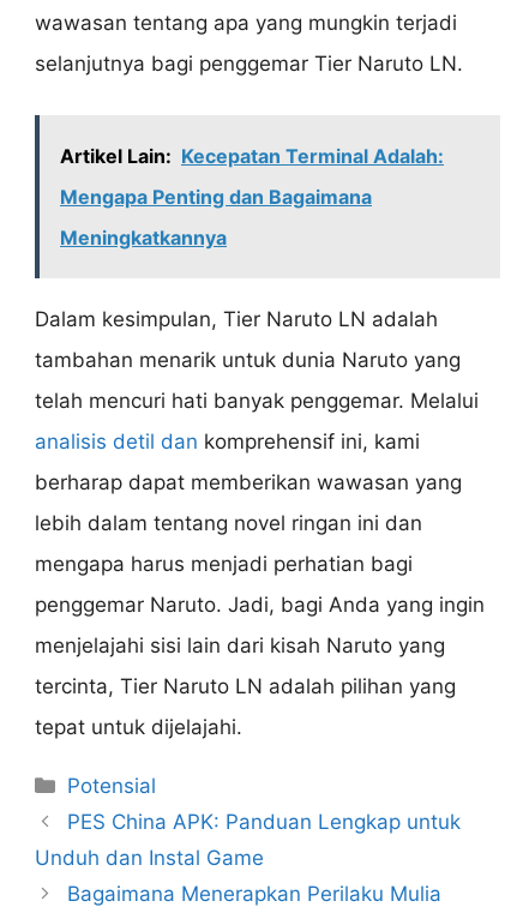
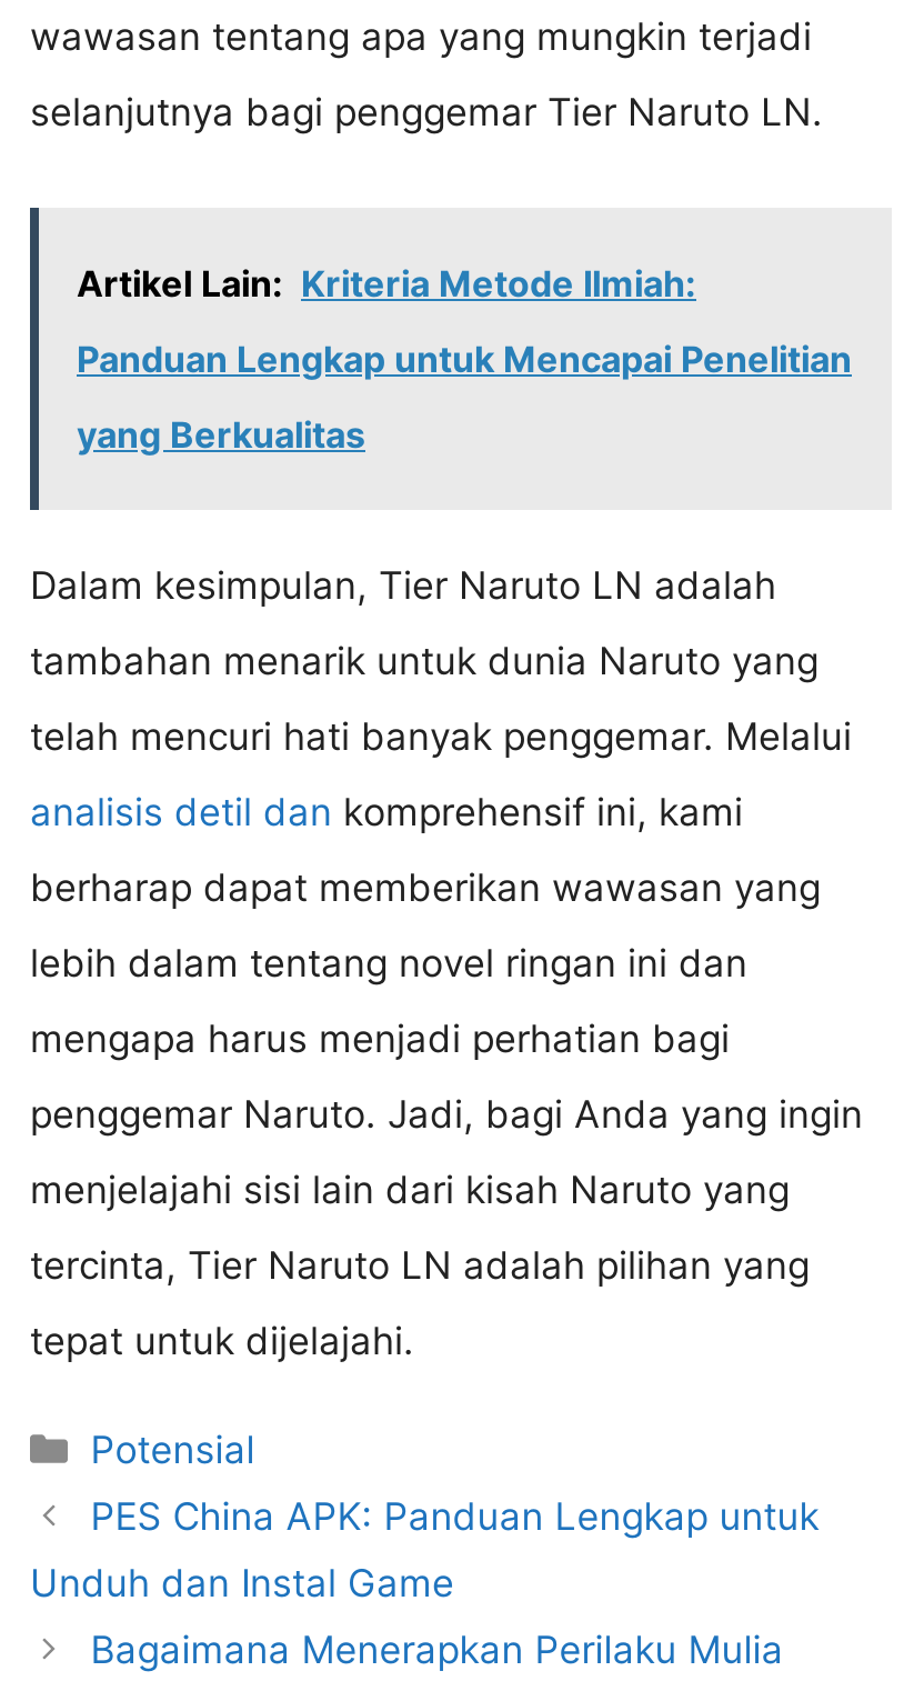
- Artikel Lain: Kecepatan Terminal Adalah:
+ Artikel Lain: Kriteria Metode Ilmiah:

- Mengapa Penting dan Bagaimana
+ Panduan Lengkap untuk Mencapai Penelitian

- Meningkatkannya
+ yang Berkualitas
